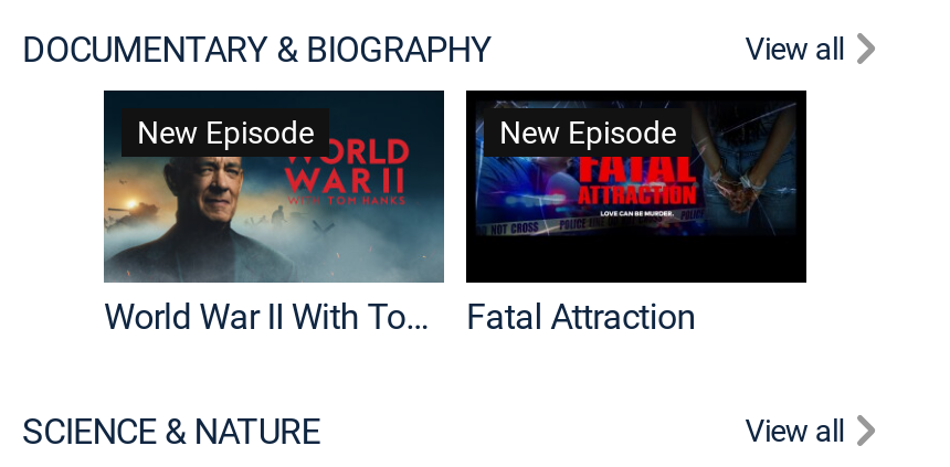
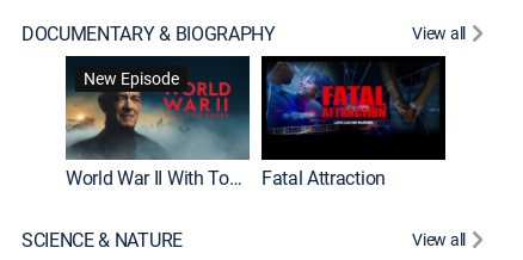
- New Episode
